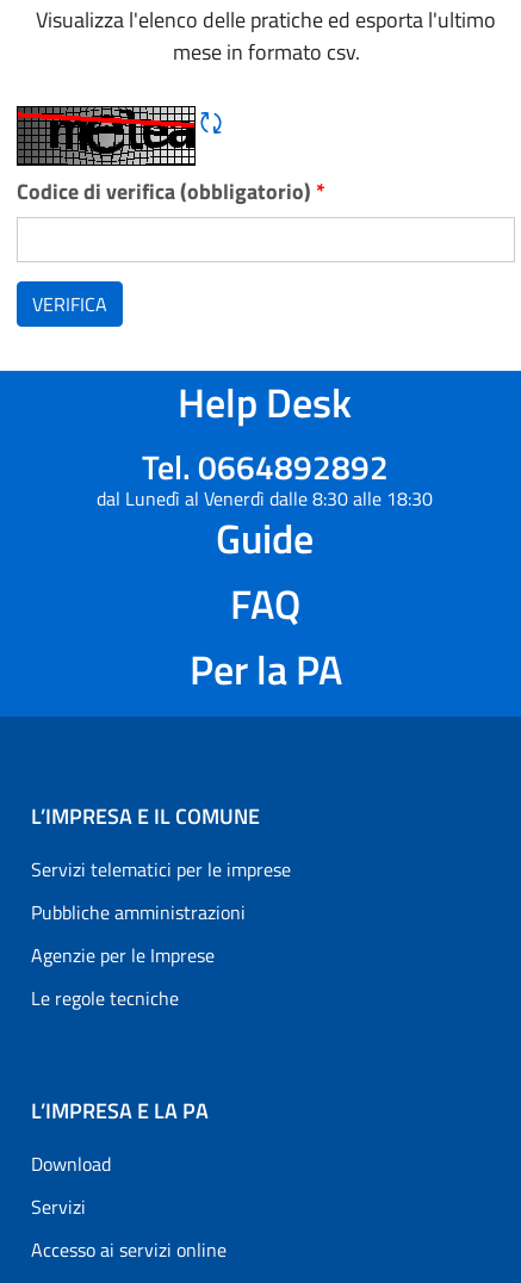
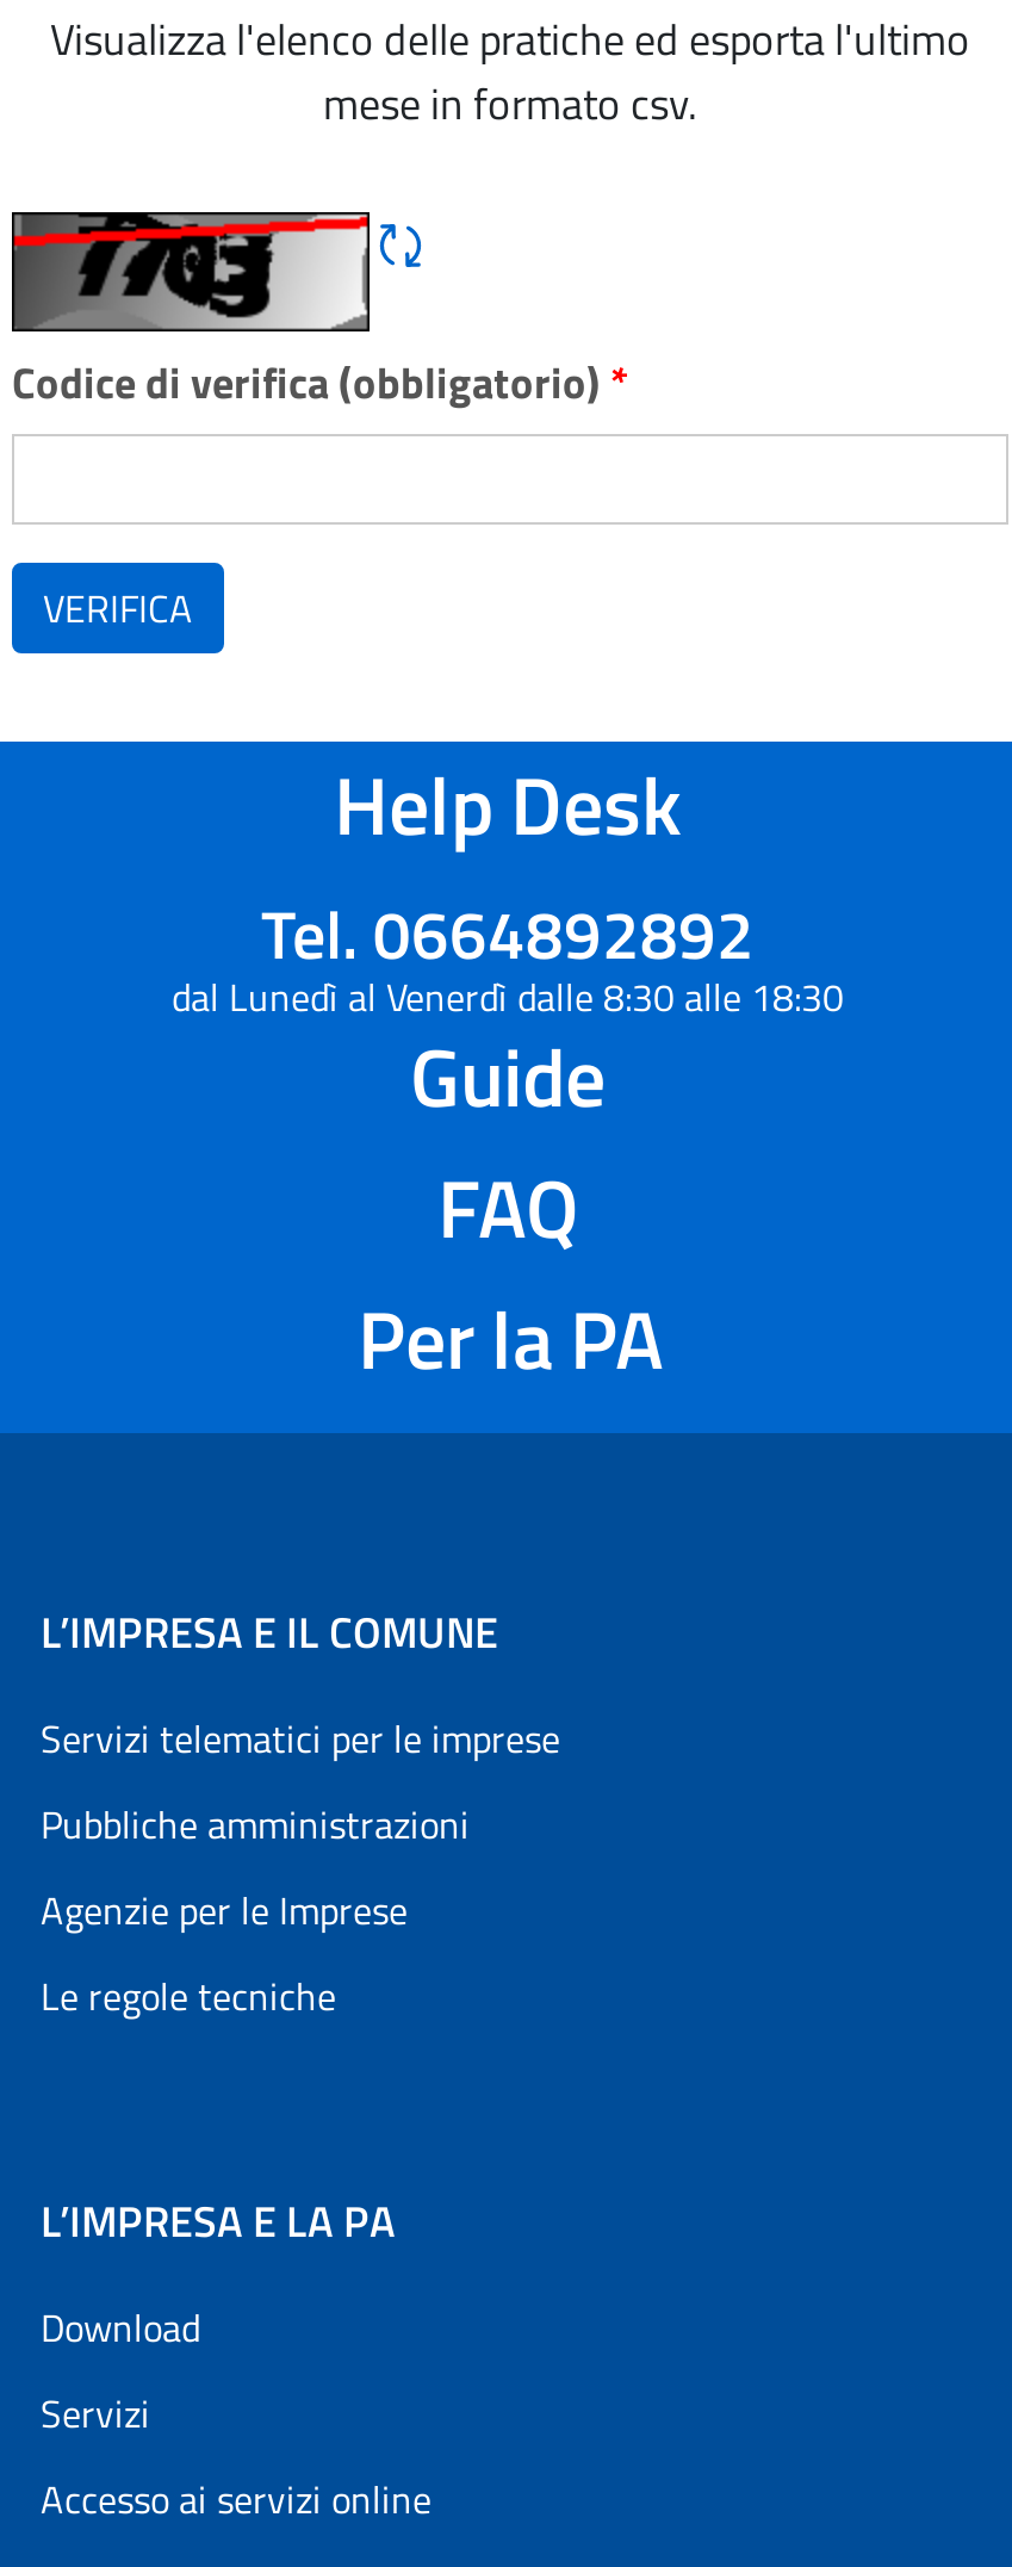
- [image]
+ [image]
